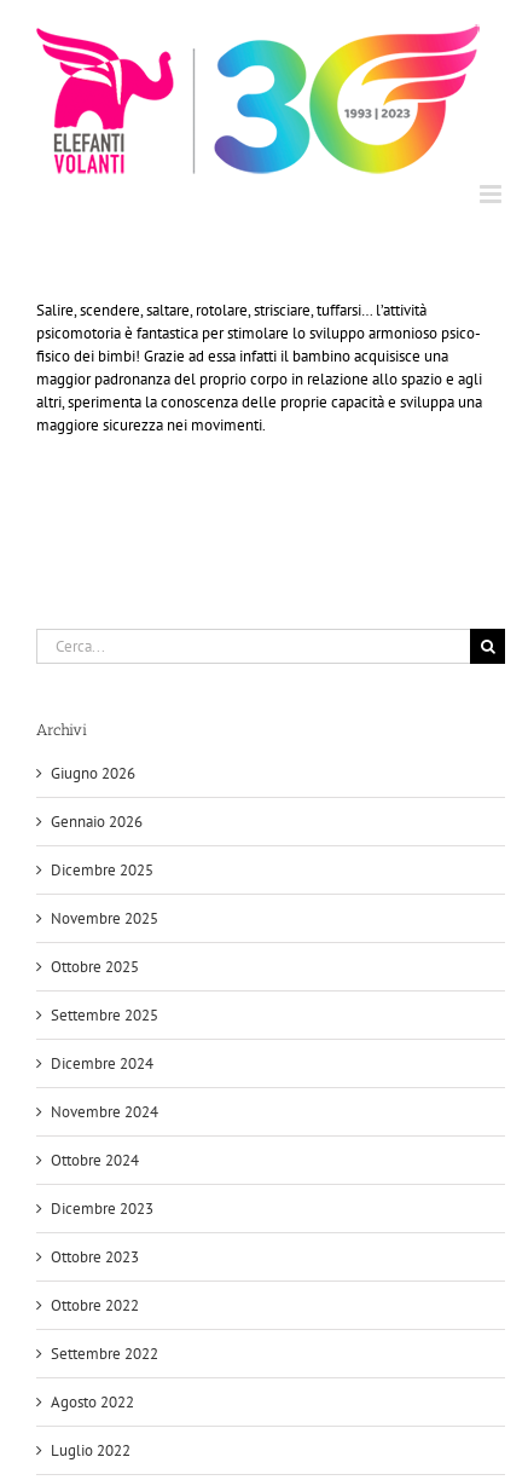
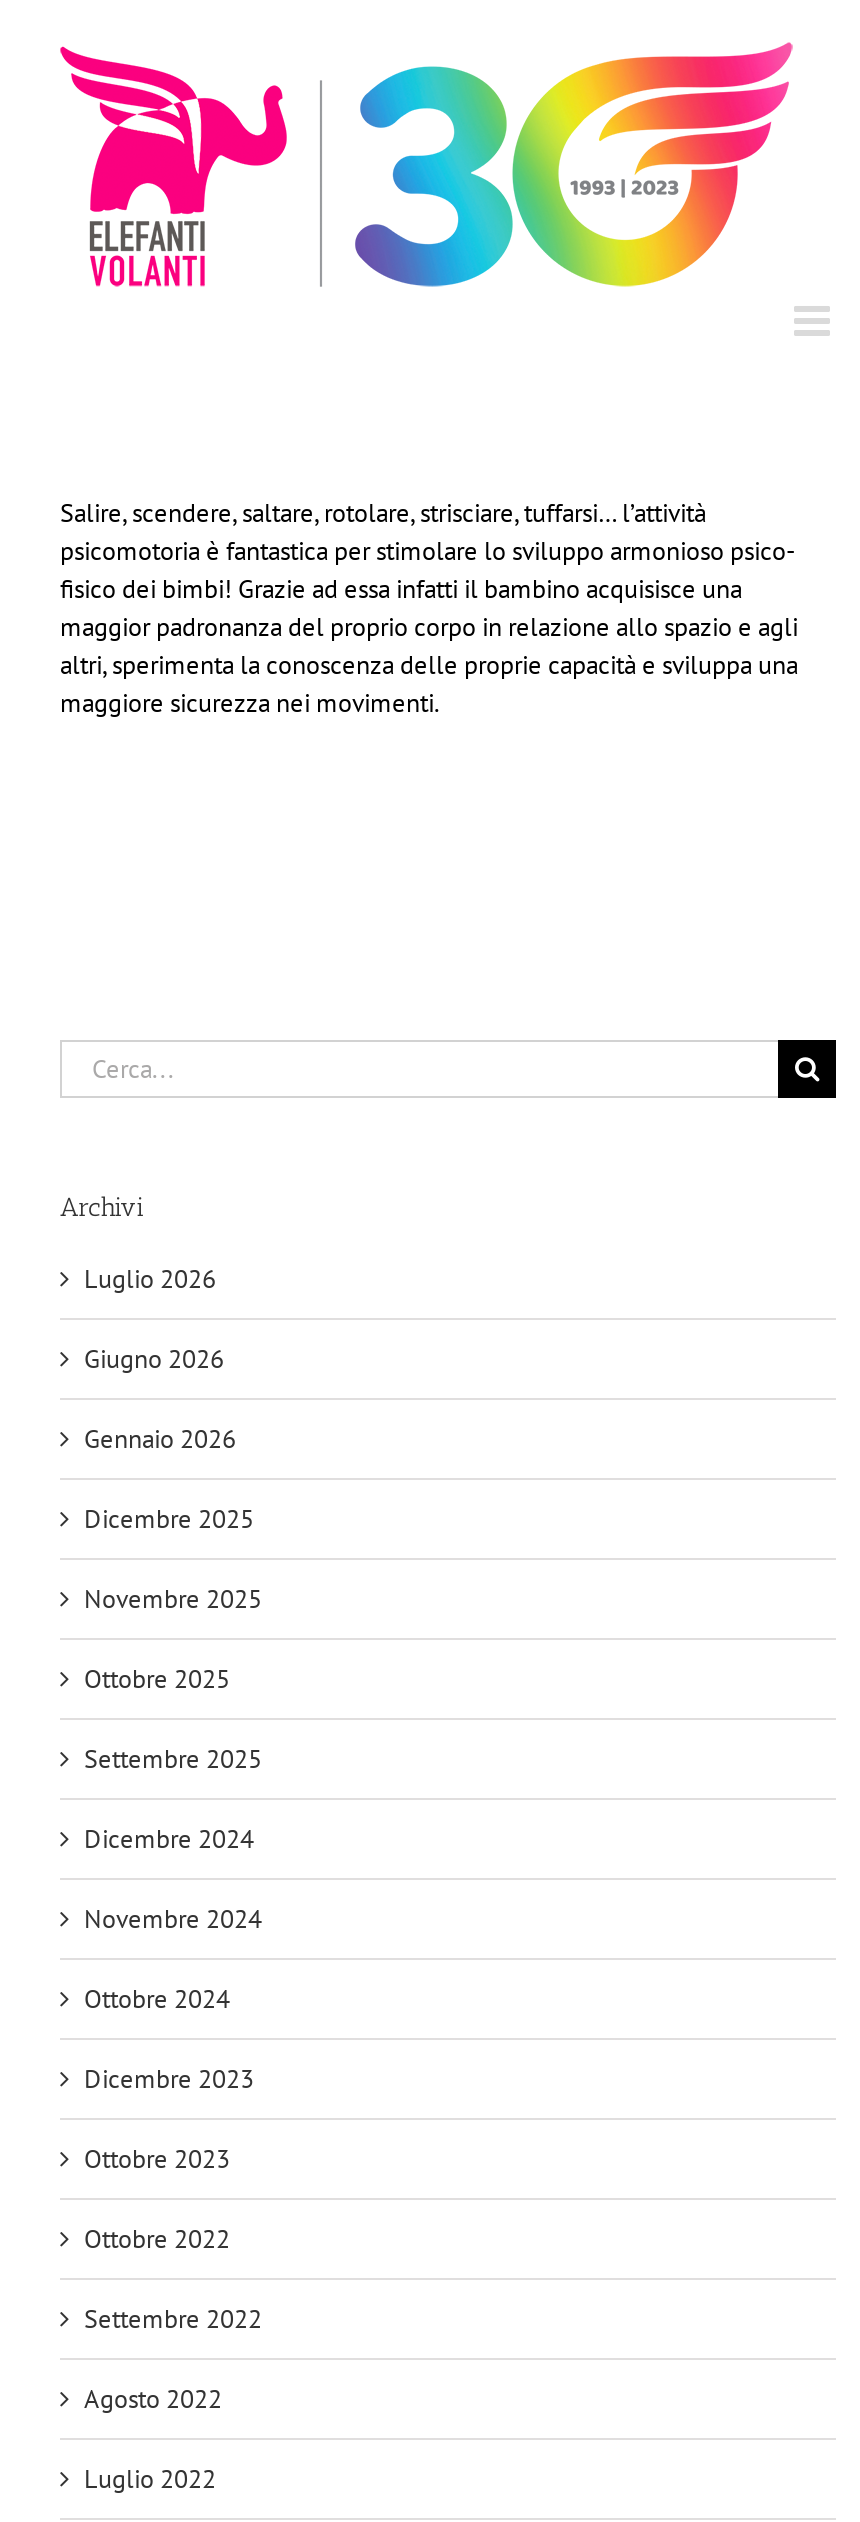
+ Luglio 2026
